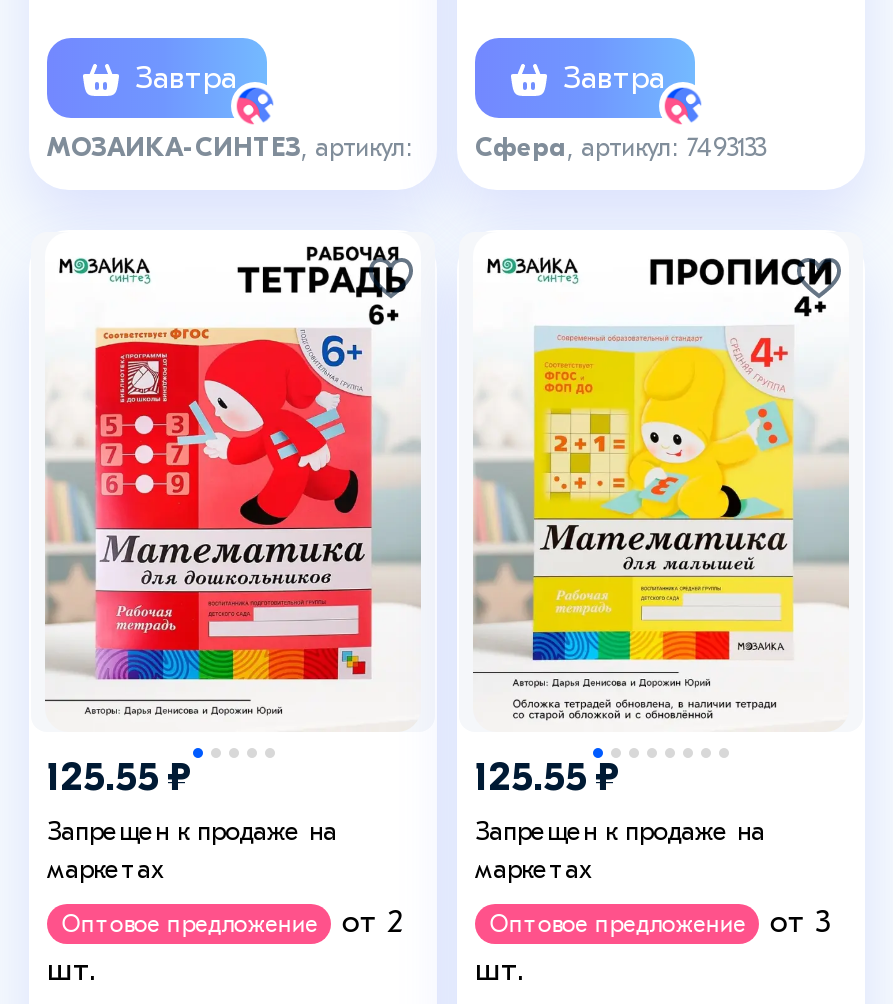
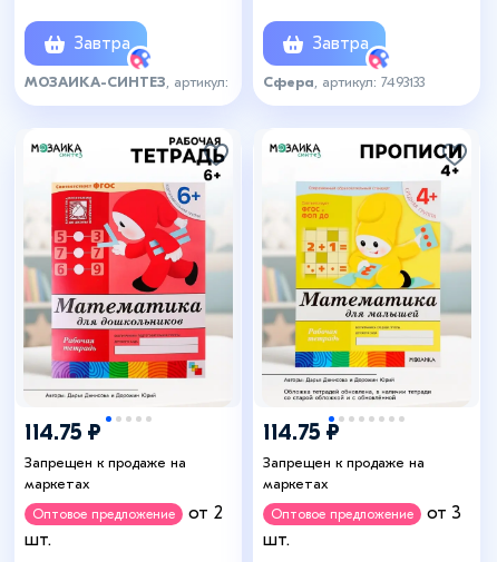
- 125.55 ₽
+ 114.75 ₽

- 125.55 ₽
+ 114.75 ₽
